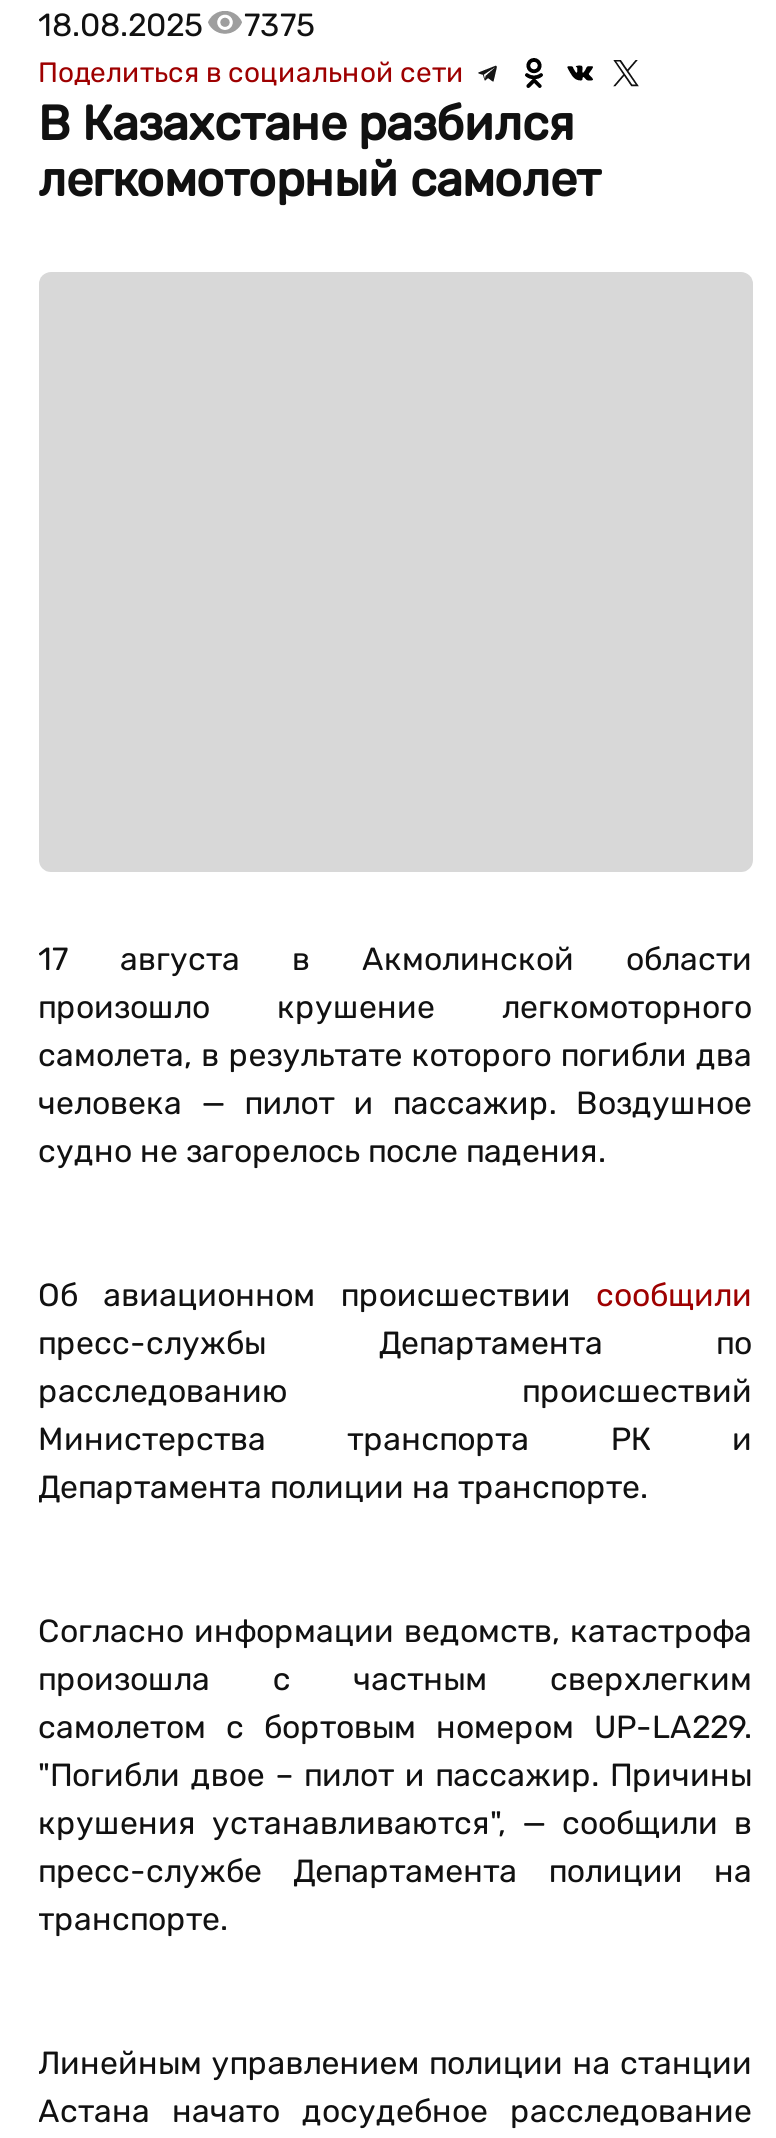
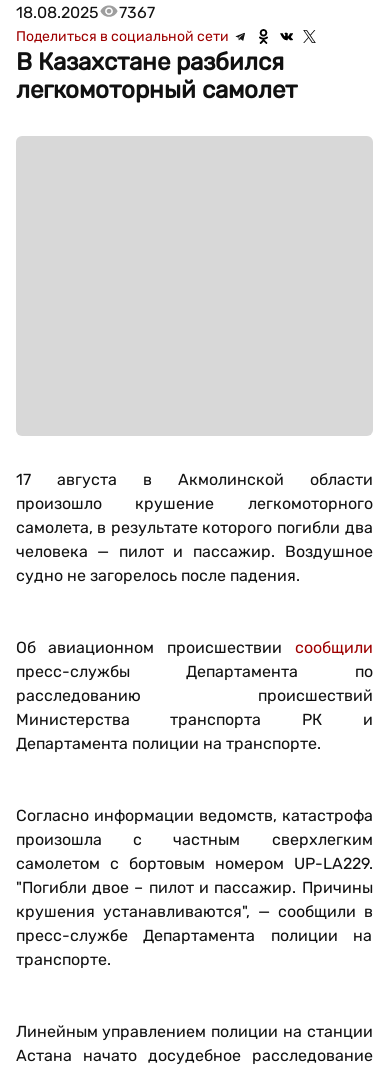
- 18.08.2025 7375
+ 18.08.2025 7367
